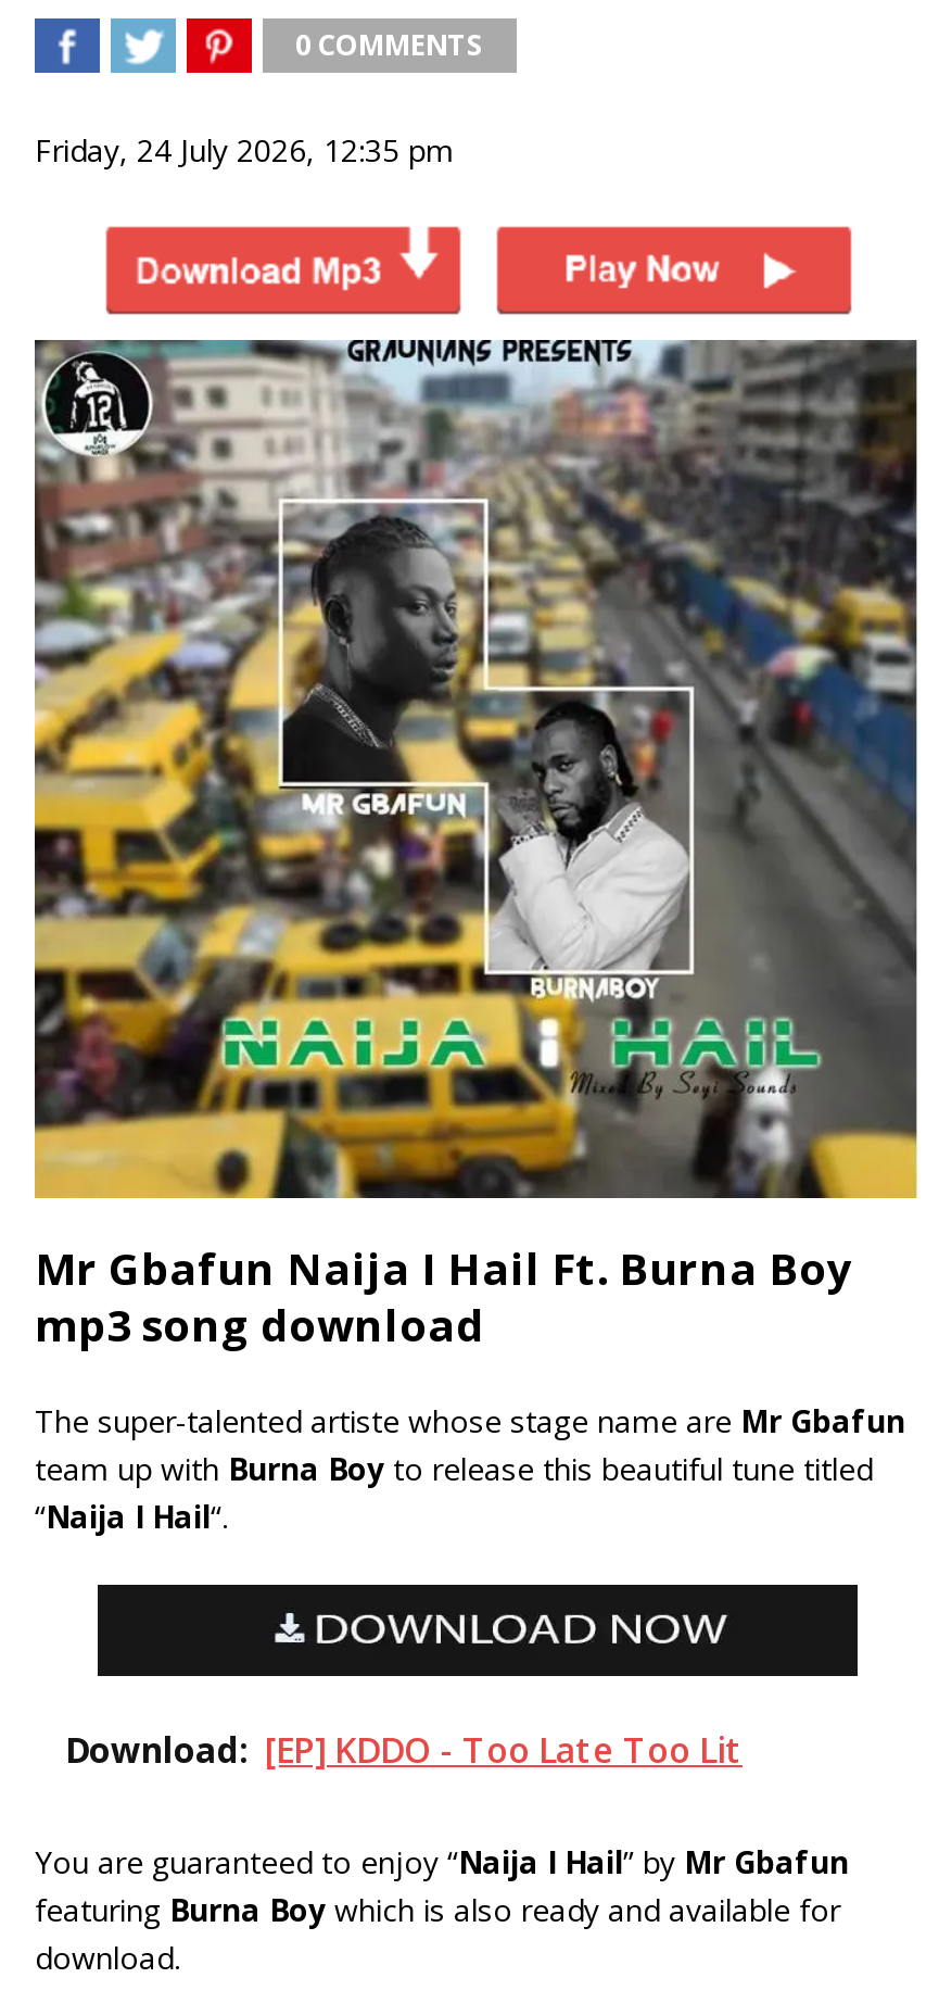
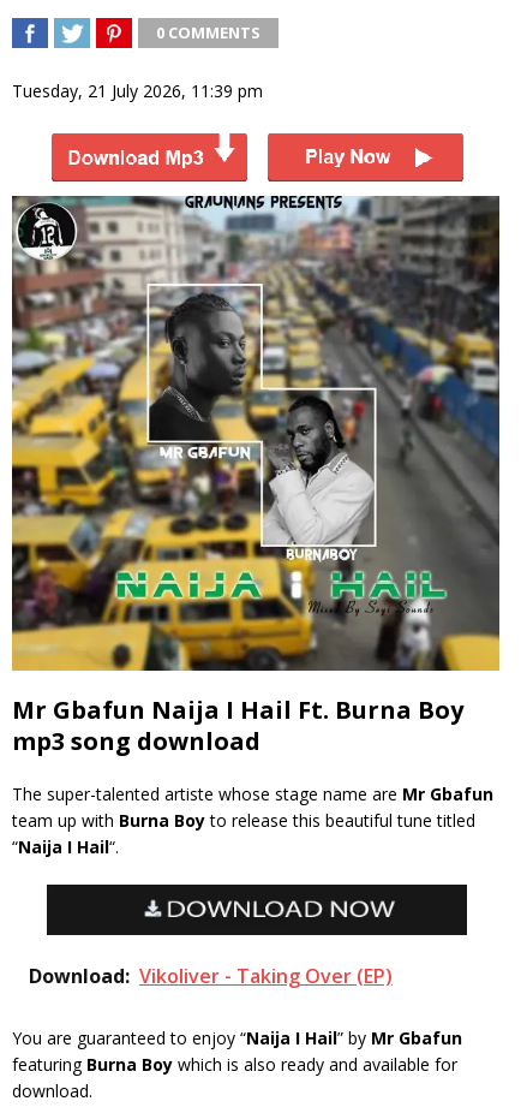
- Friday, 24 July 2026, 12:35 pm
+ Tuesday, 21 July 2026, 11:39 pm

- Download: [EP] KDDO - Too Late Too Lit
+ Download: Vikoliver - Taking Over (EP)
